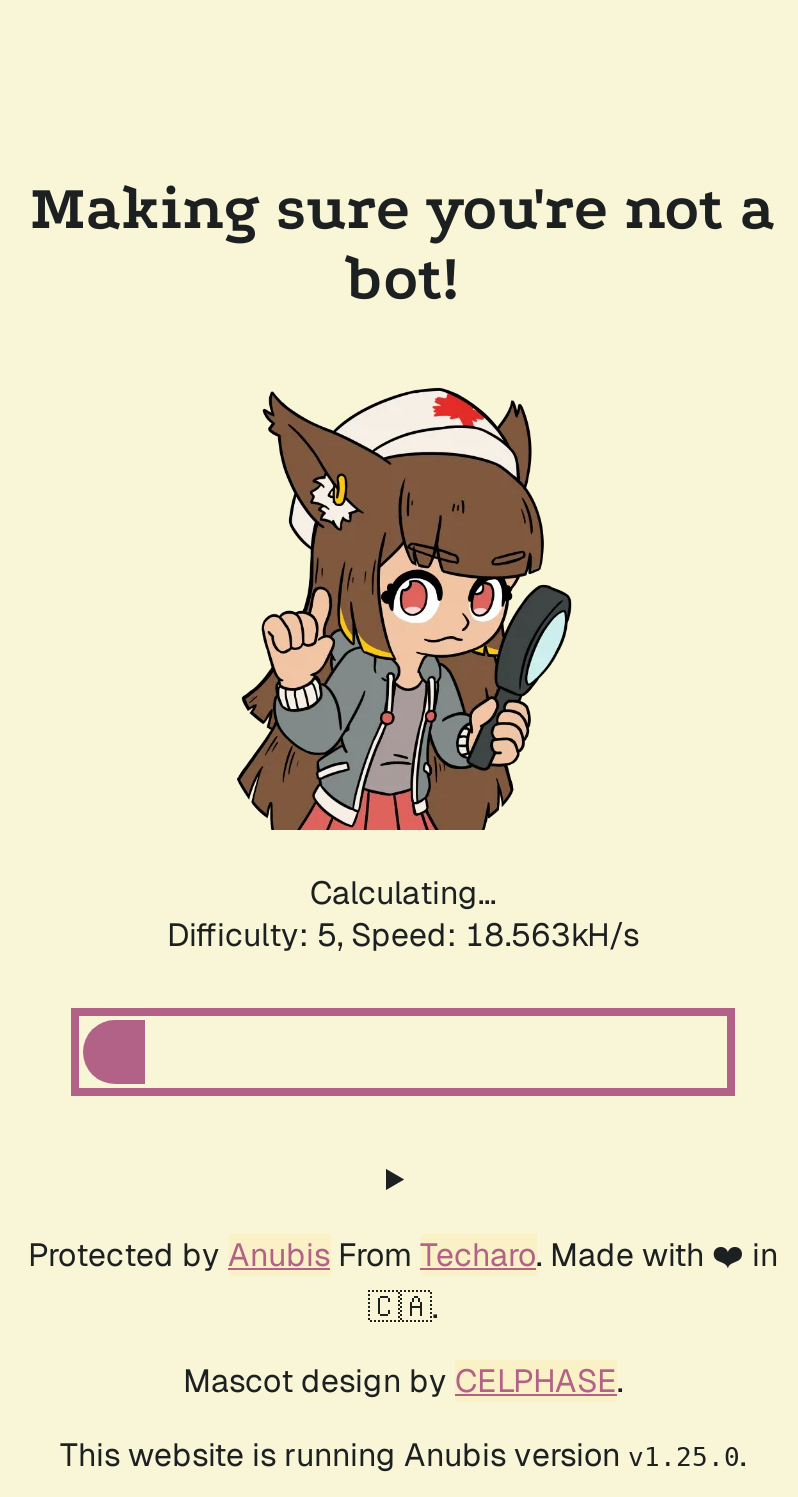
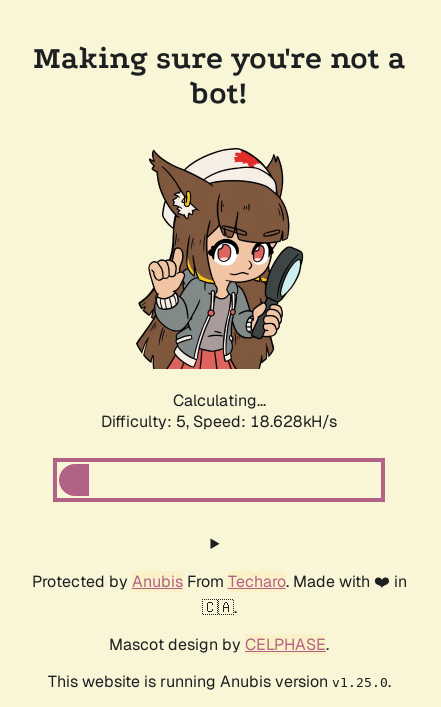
- Difficulty: 5, Speed: 18.563kH/s
+ Difficulty: 5, Speed: 18.628kH/s
